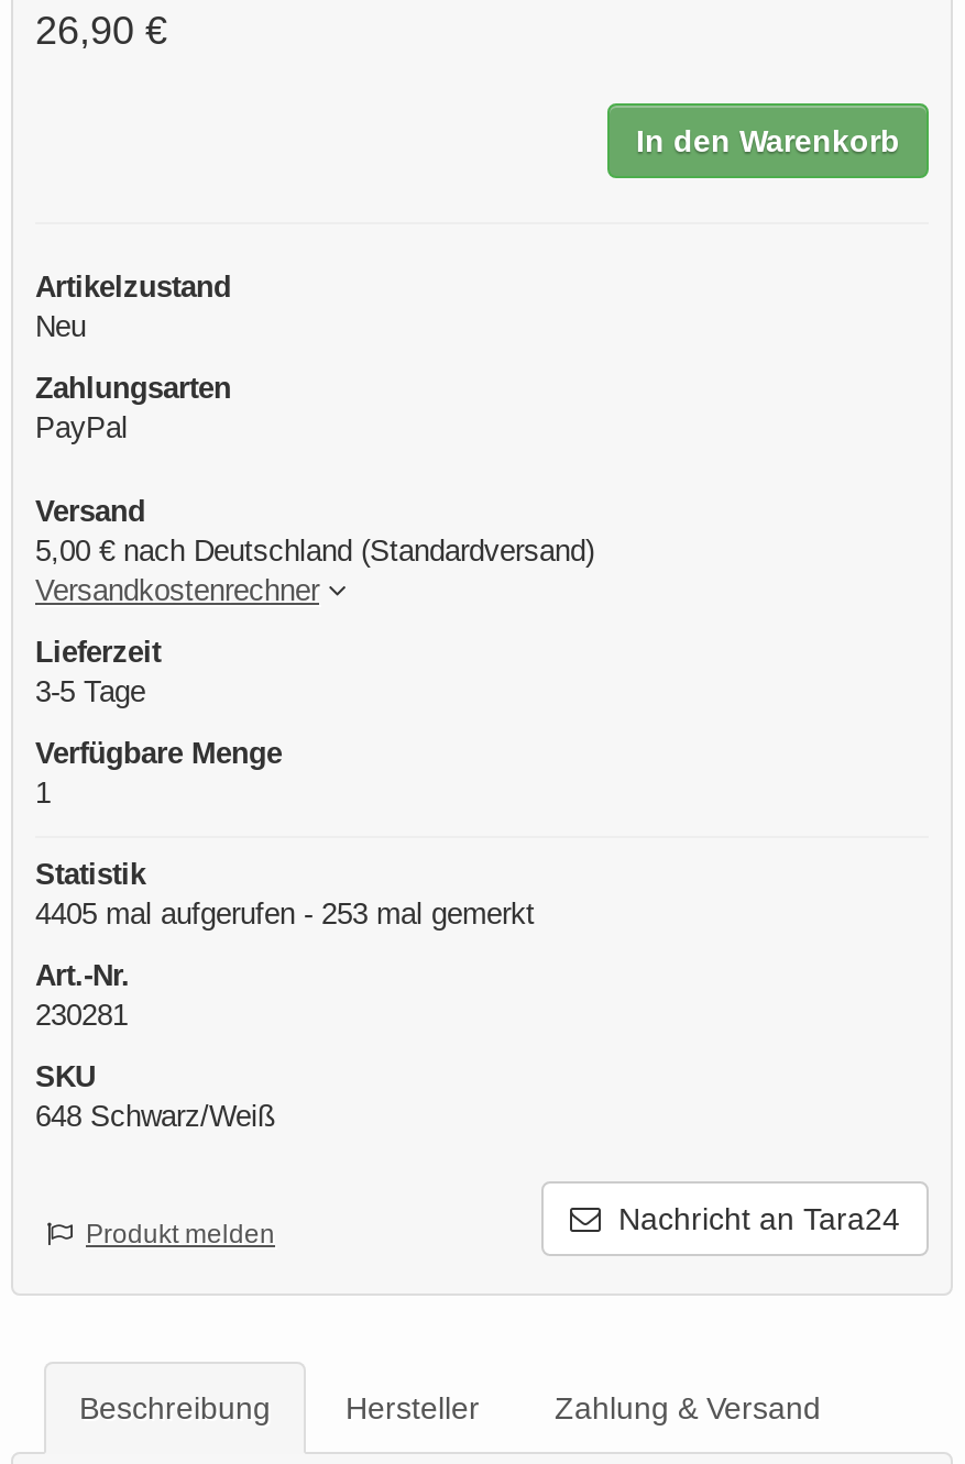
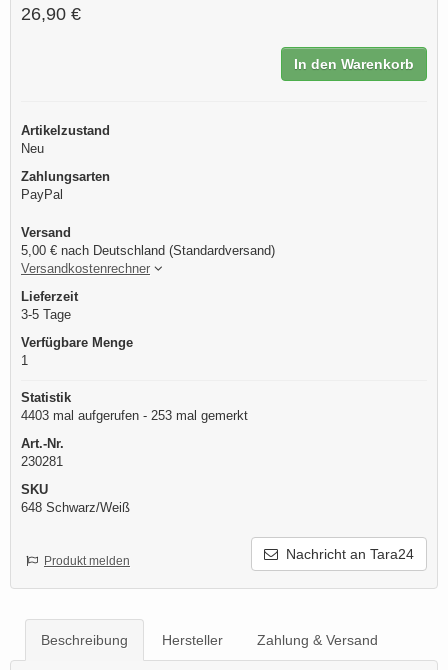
- 4405 mal aufgerufen - 253 mal gemerkt
+ 4403 mal aufgerufen - 253 mal gemerkt
